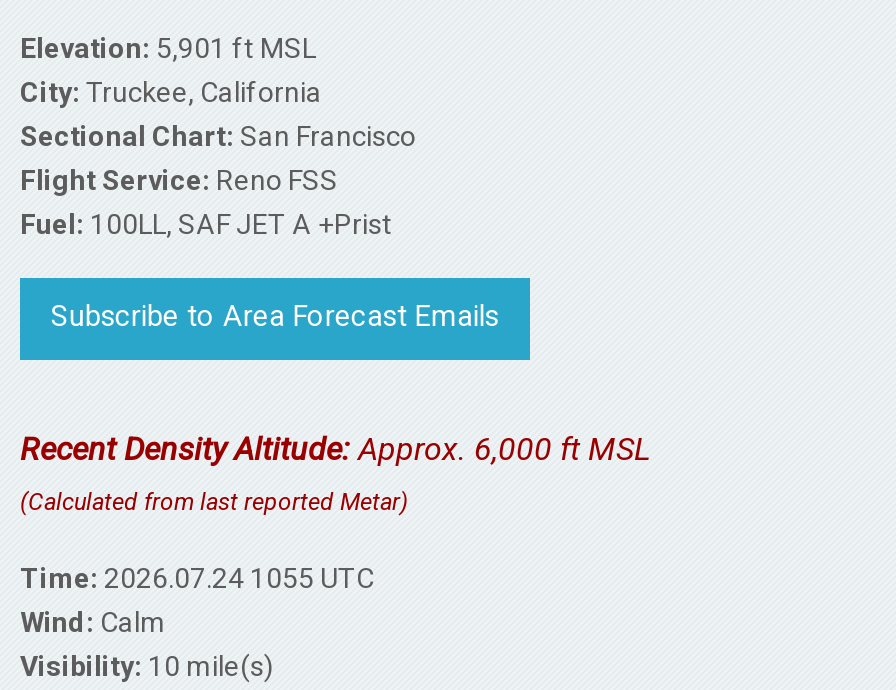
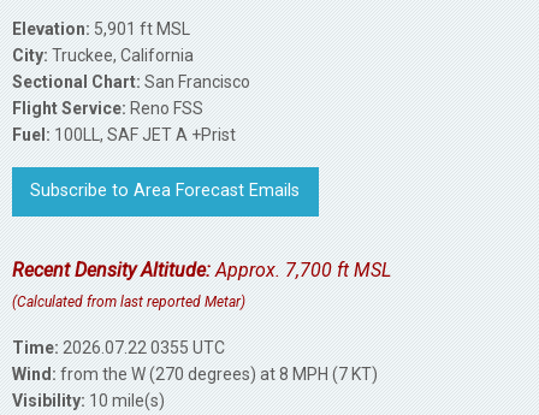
- Recent Density Altitude: Approx. 6,000 ft MSL
+ Recent Density Altitude: Approx. 7,700 ft MSL

- Time: 2026.07.24 1055 UTC
- Wind: Calm
+ Time: 2026.07.22 0355 UTC
+ Wind: from the W (270 degrees) at 8 MPH (7 KT)
